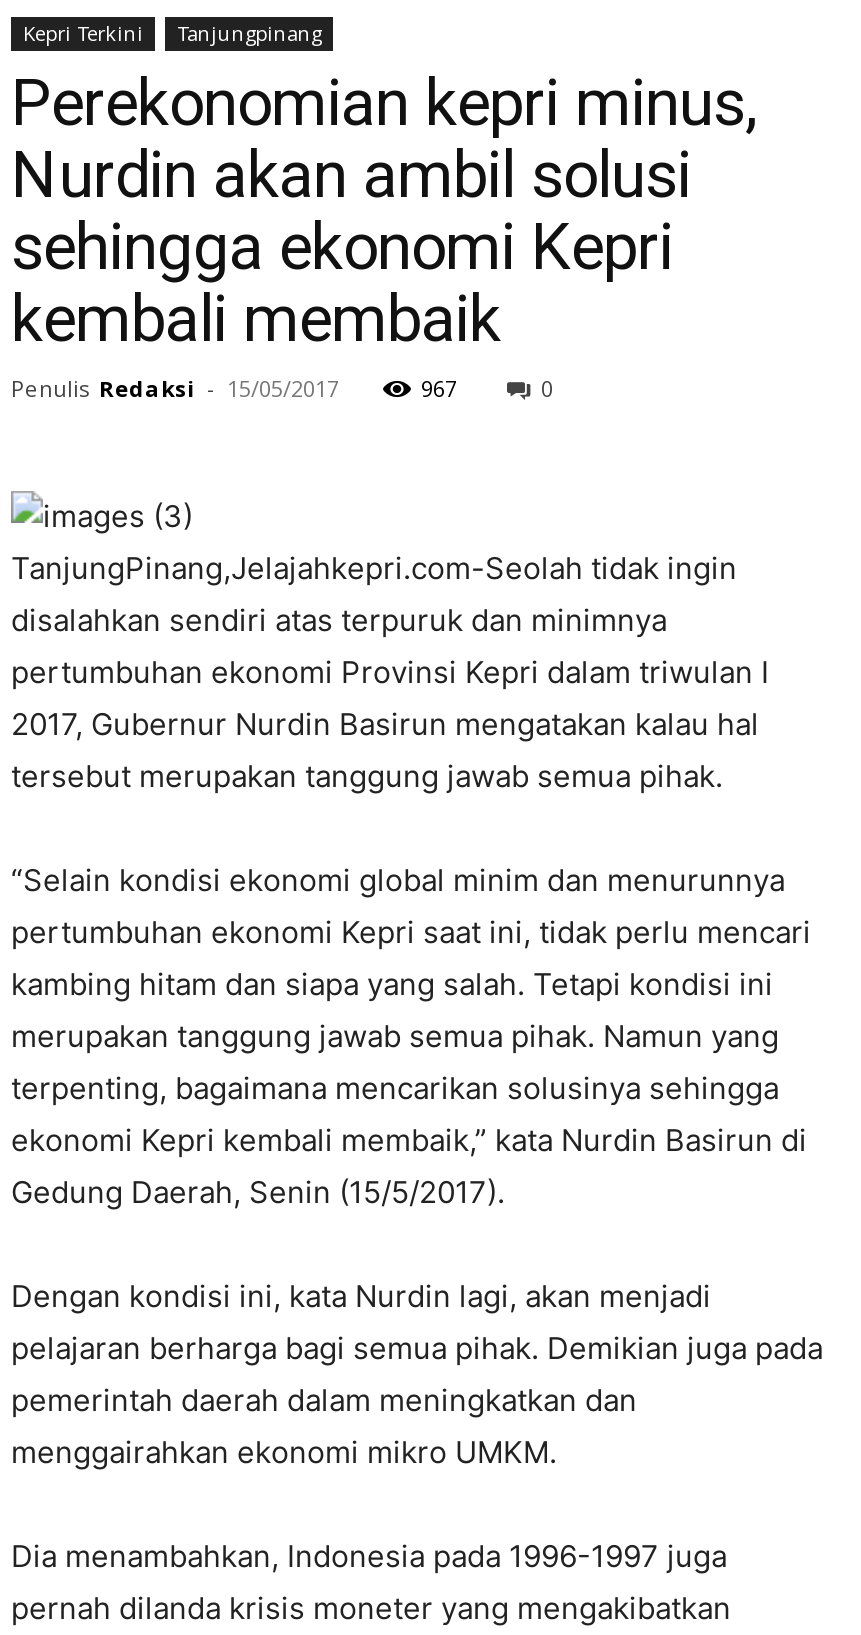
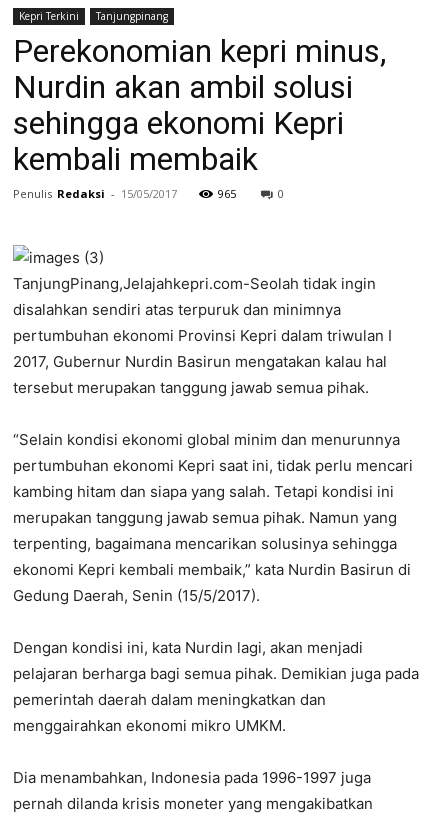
- 967
+ 965
